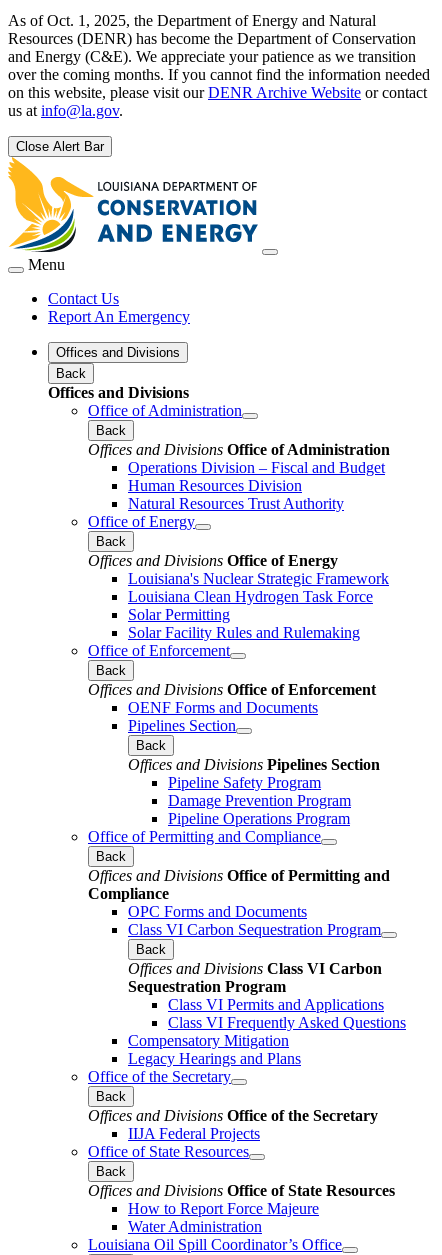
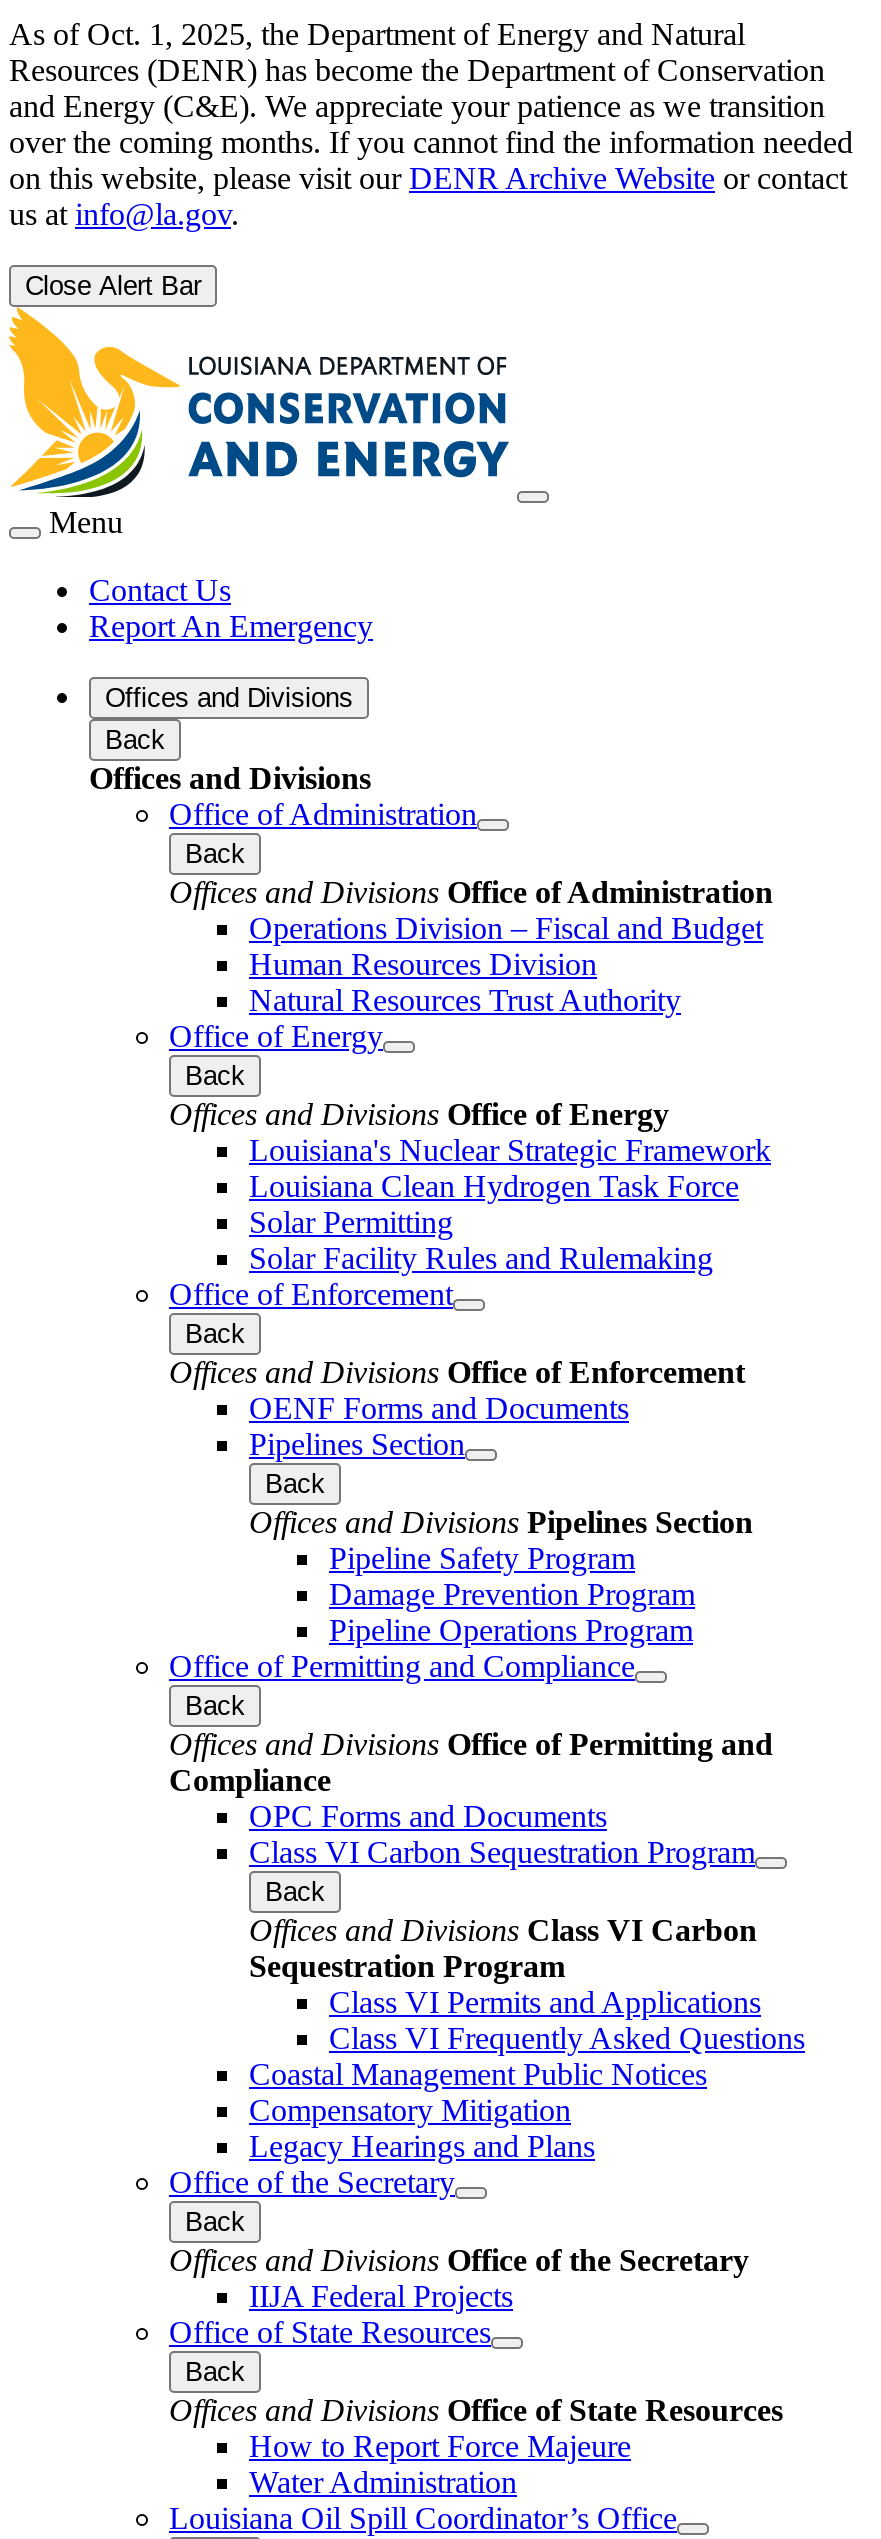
+ Coastal Management Public Notices
